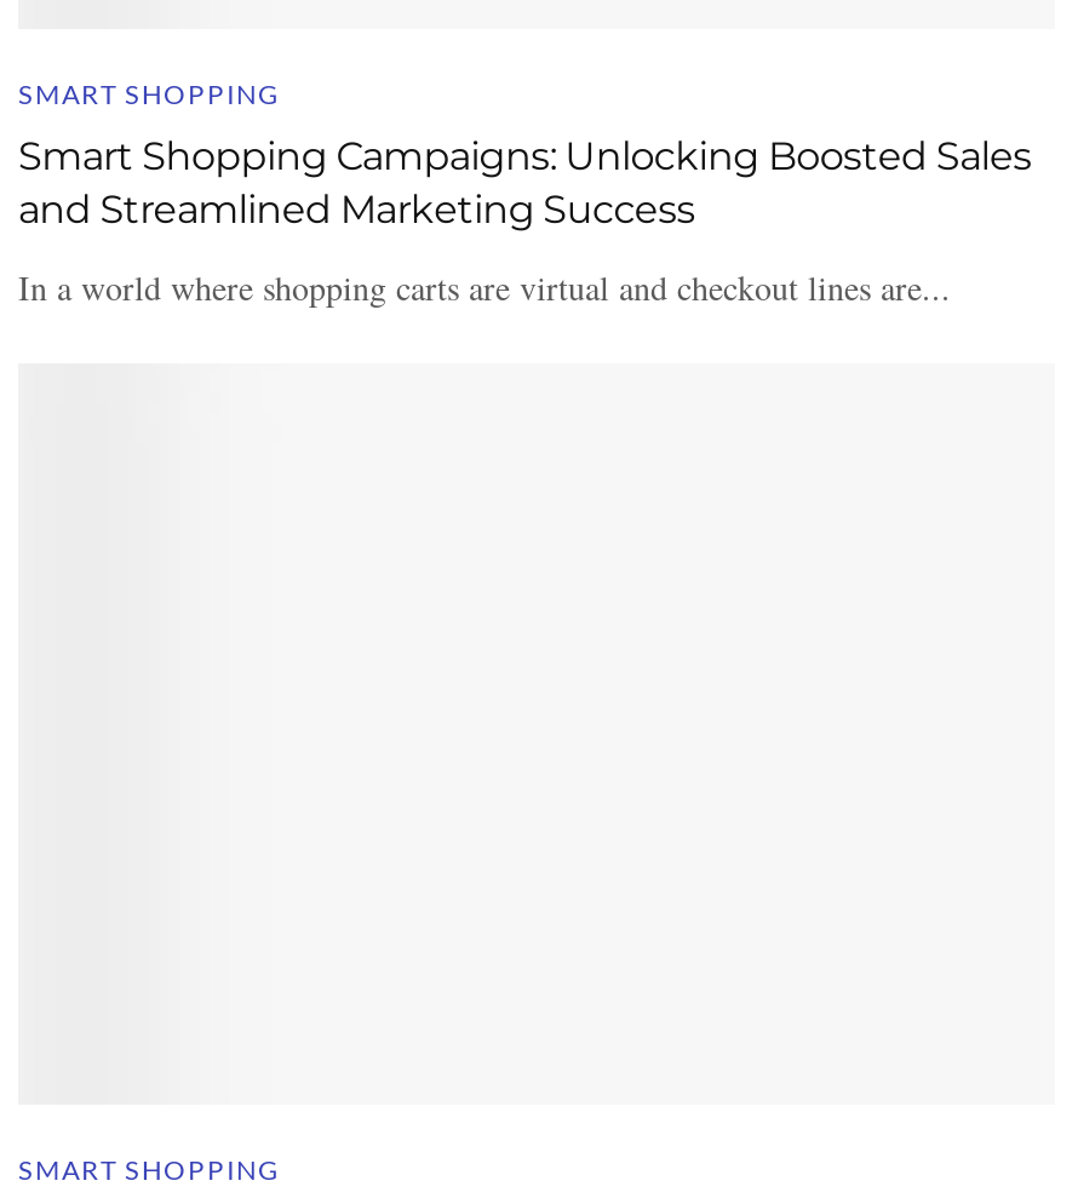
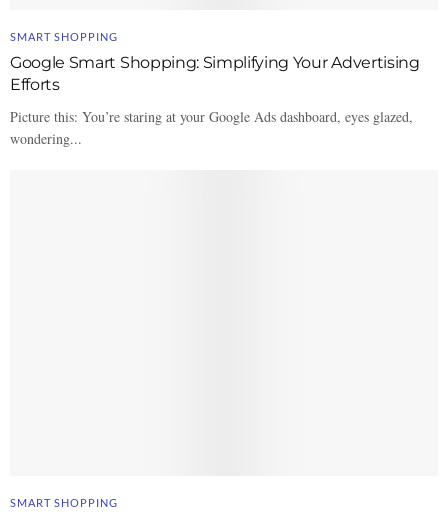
- Smart Shopping Campaigns: Unlocking Boosted Sales
- and Streamlined Marketing Success
+ Google Smart Shopping: Simplifying Your Advertising
+ Efforts

- In a world where shopping carts are virtual and checkout lines are...
+ Picture this: You’re staring at your Google Ads dashboard, eyes glazed,
+ wondering...
